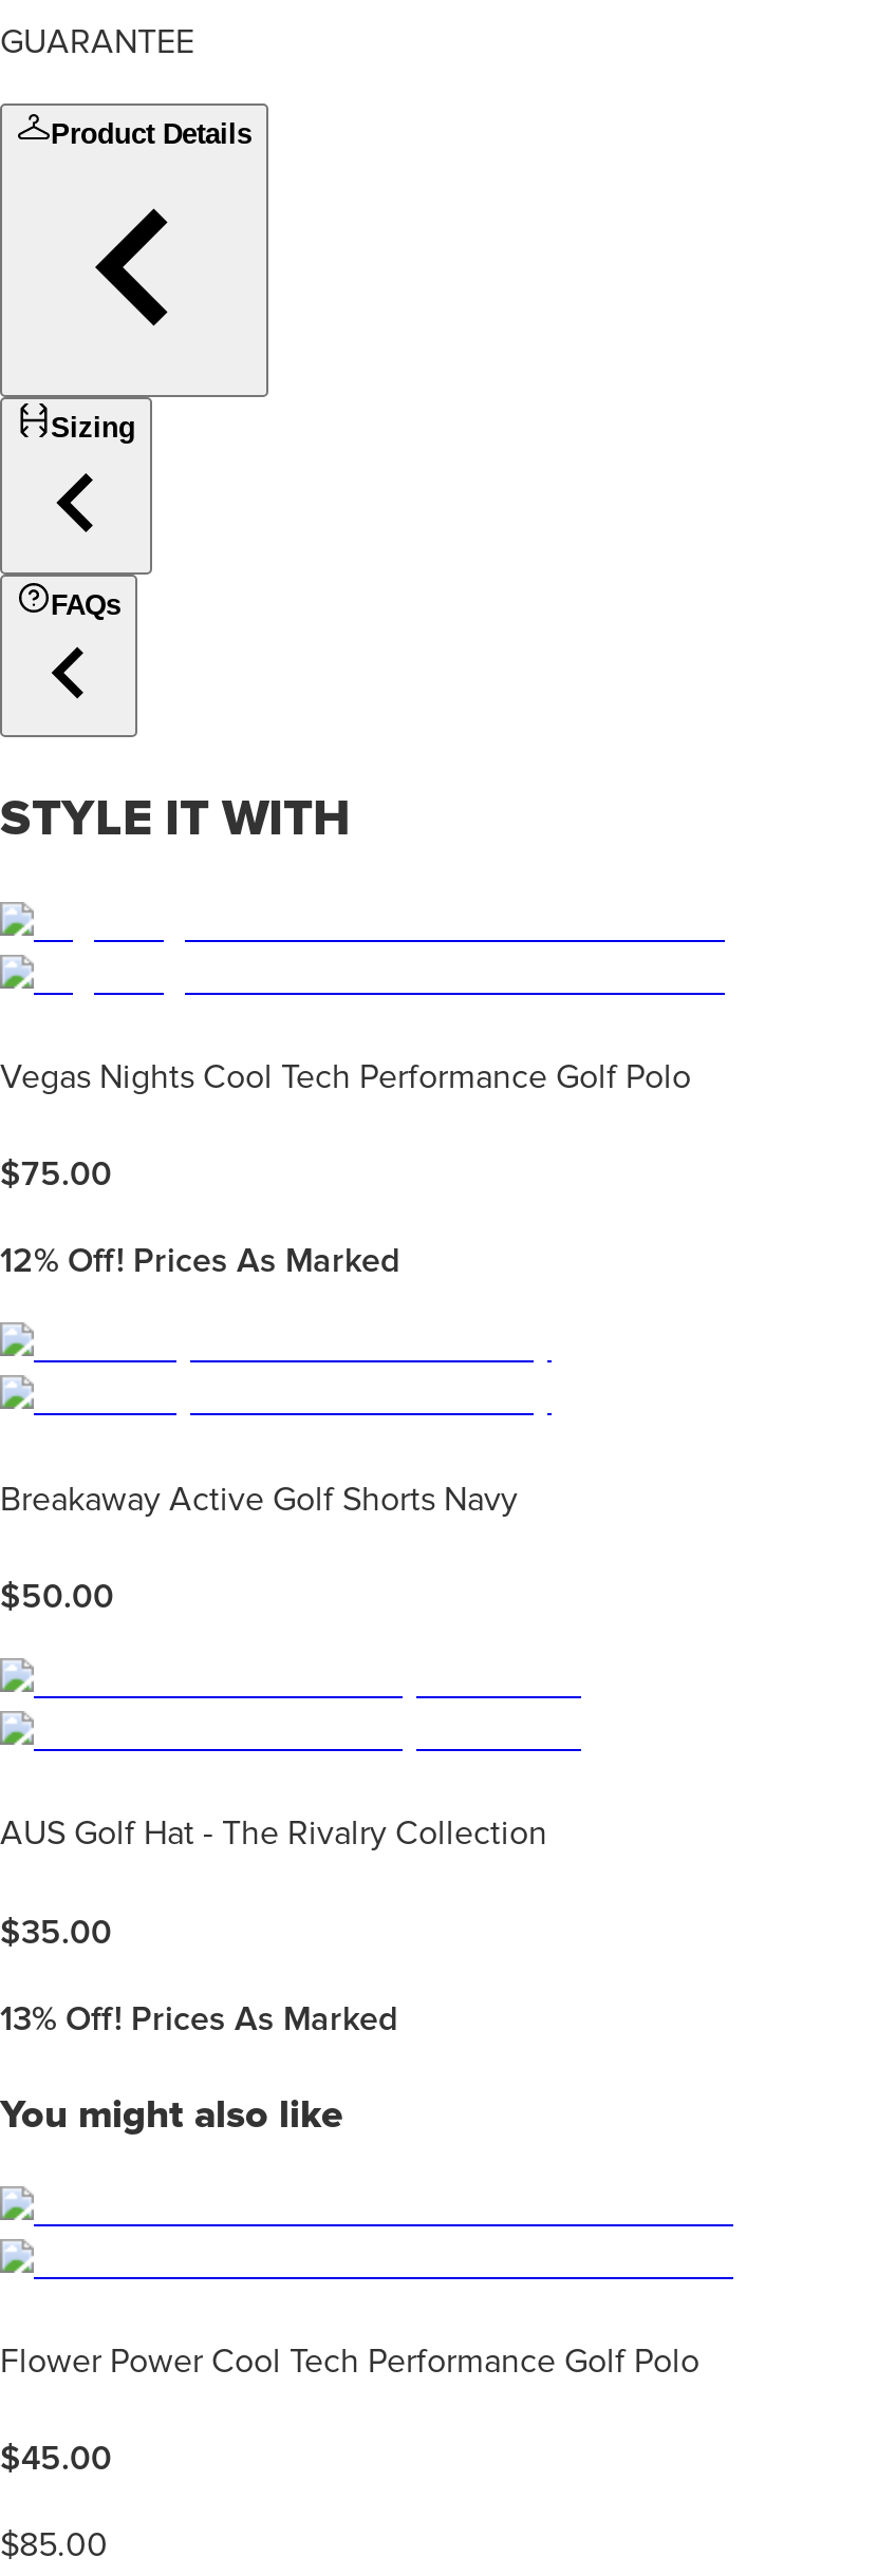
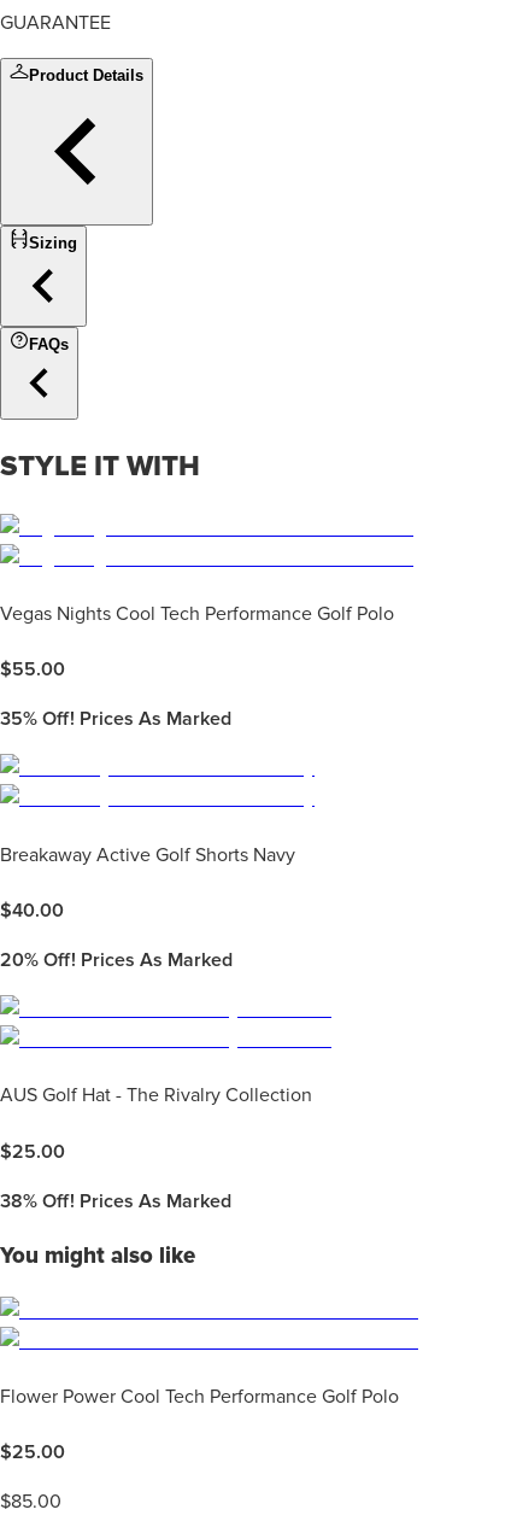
- $75.00
+ $55.00

- 12% Off! Prices As Marked
+ 35% Off! Prices As Marked

- $50.00
+ $40.00
+ 20% Off! Prices As Marked

- $35.00
+ $25.00

- 13% Off! Prices As Marked
+ 38% Off! Prices As Marked

- $45.00
+ $25.00
